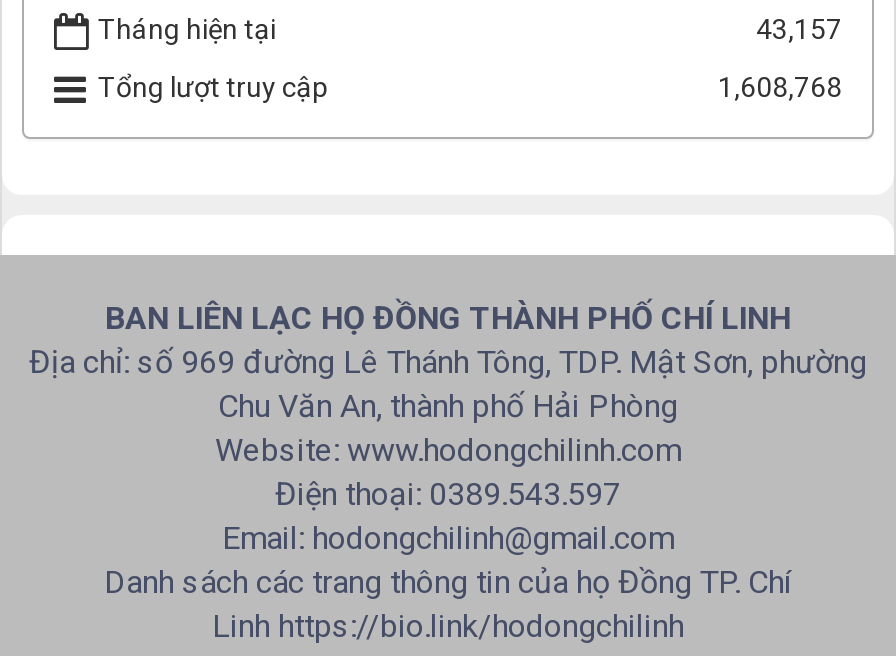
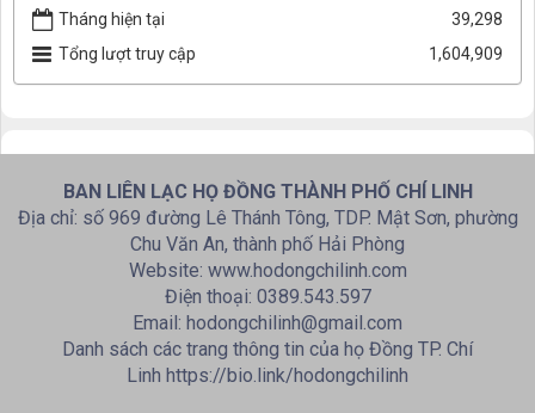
- 43,157
+ 39,298

- 1,608,768
+ 1,604,909
